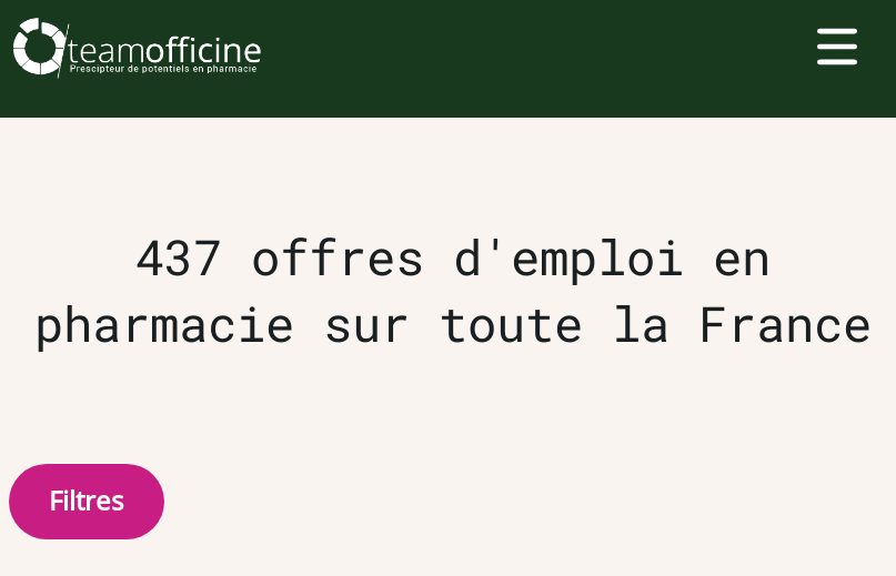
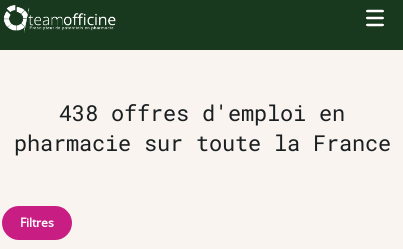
- 437 offres d'emploi en
+ 438 offres d'emploi en
